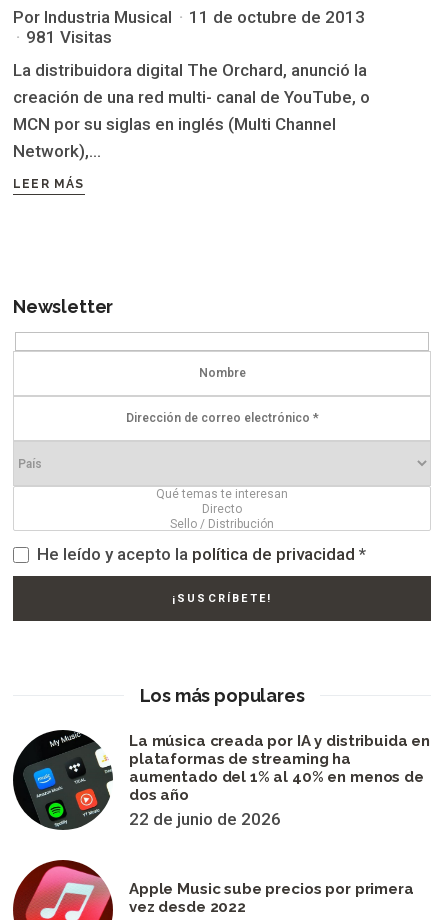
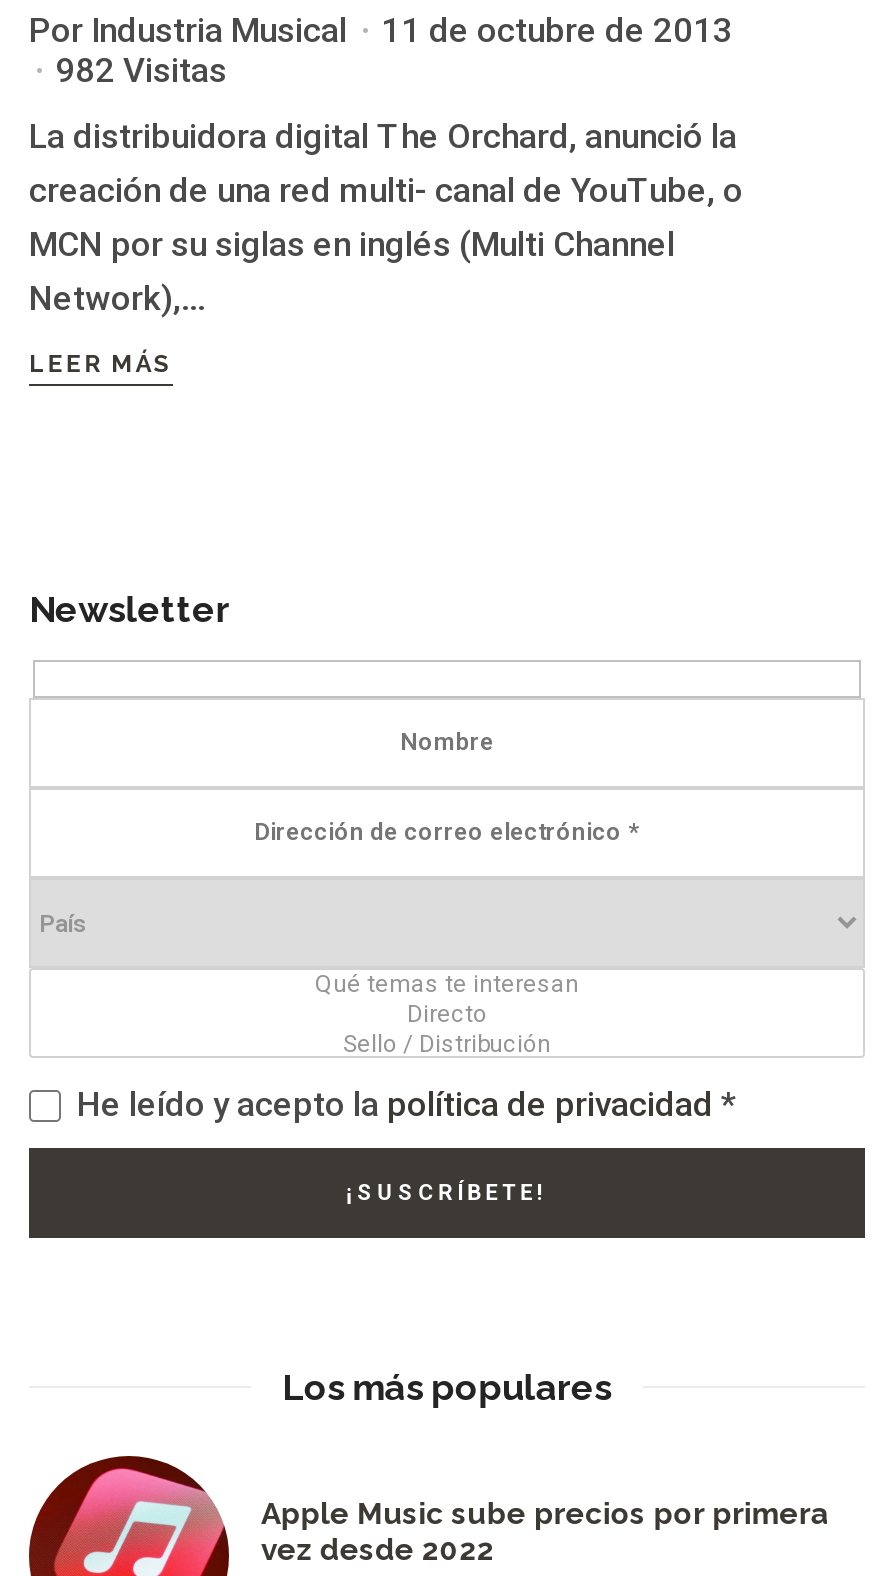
- 981 Visitas
+ 982 Visitas

- [image]
- La música creada por IA y distribuida en
- plataformas de streaming ha
- aumentado del 1% al 40% en menos de
- dos año
- 22 de junio de 2026
